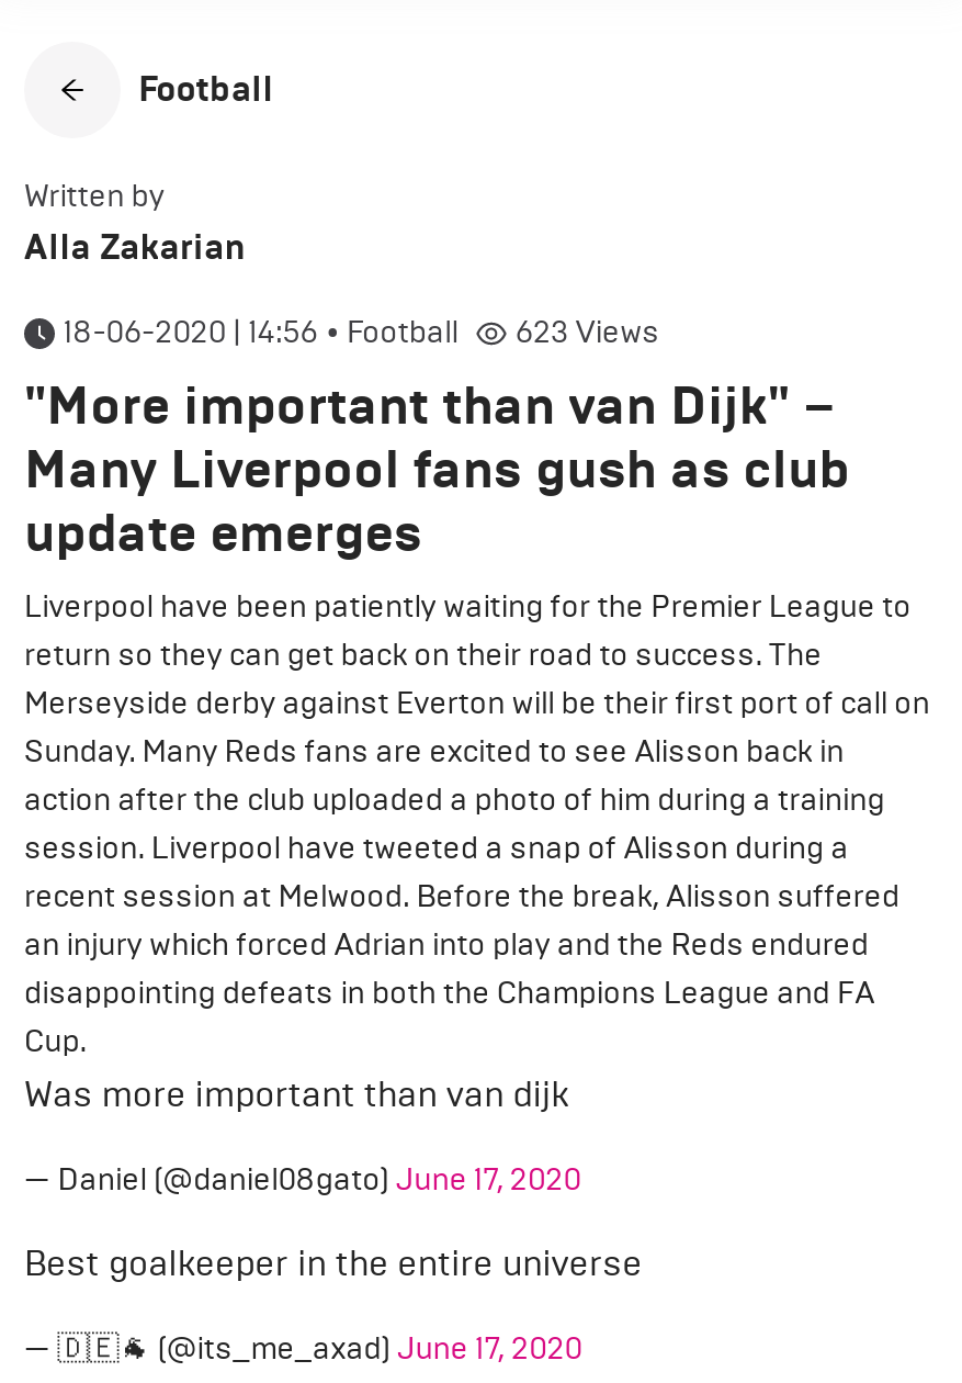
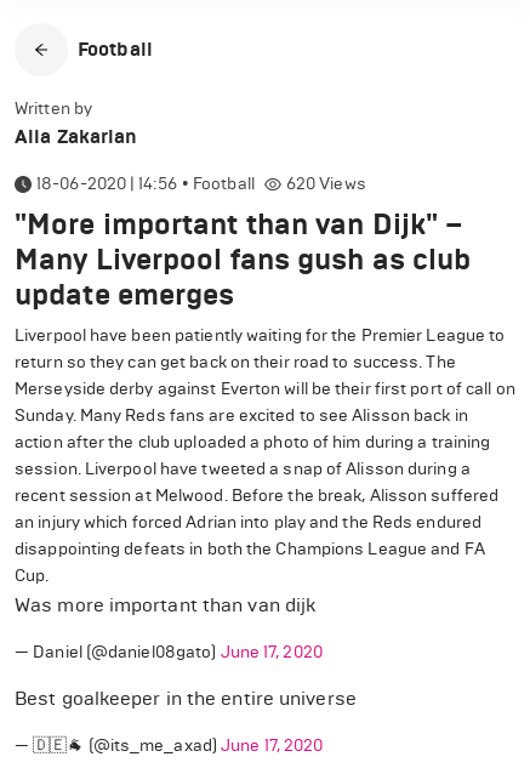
- 623 Views
+ 620 Views
